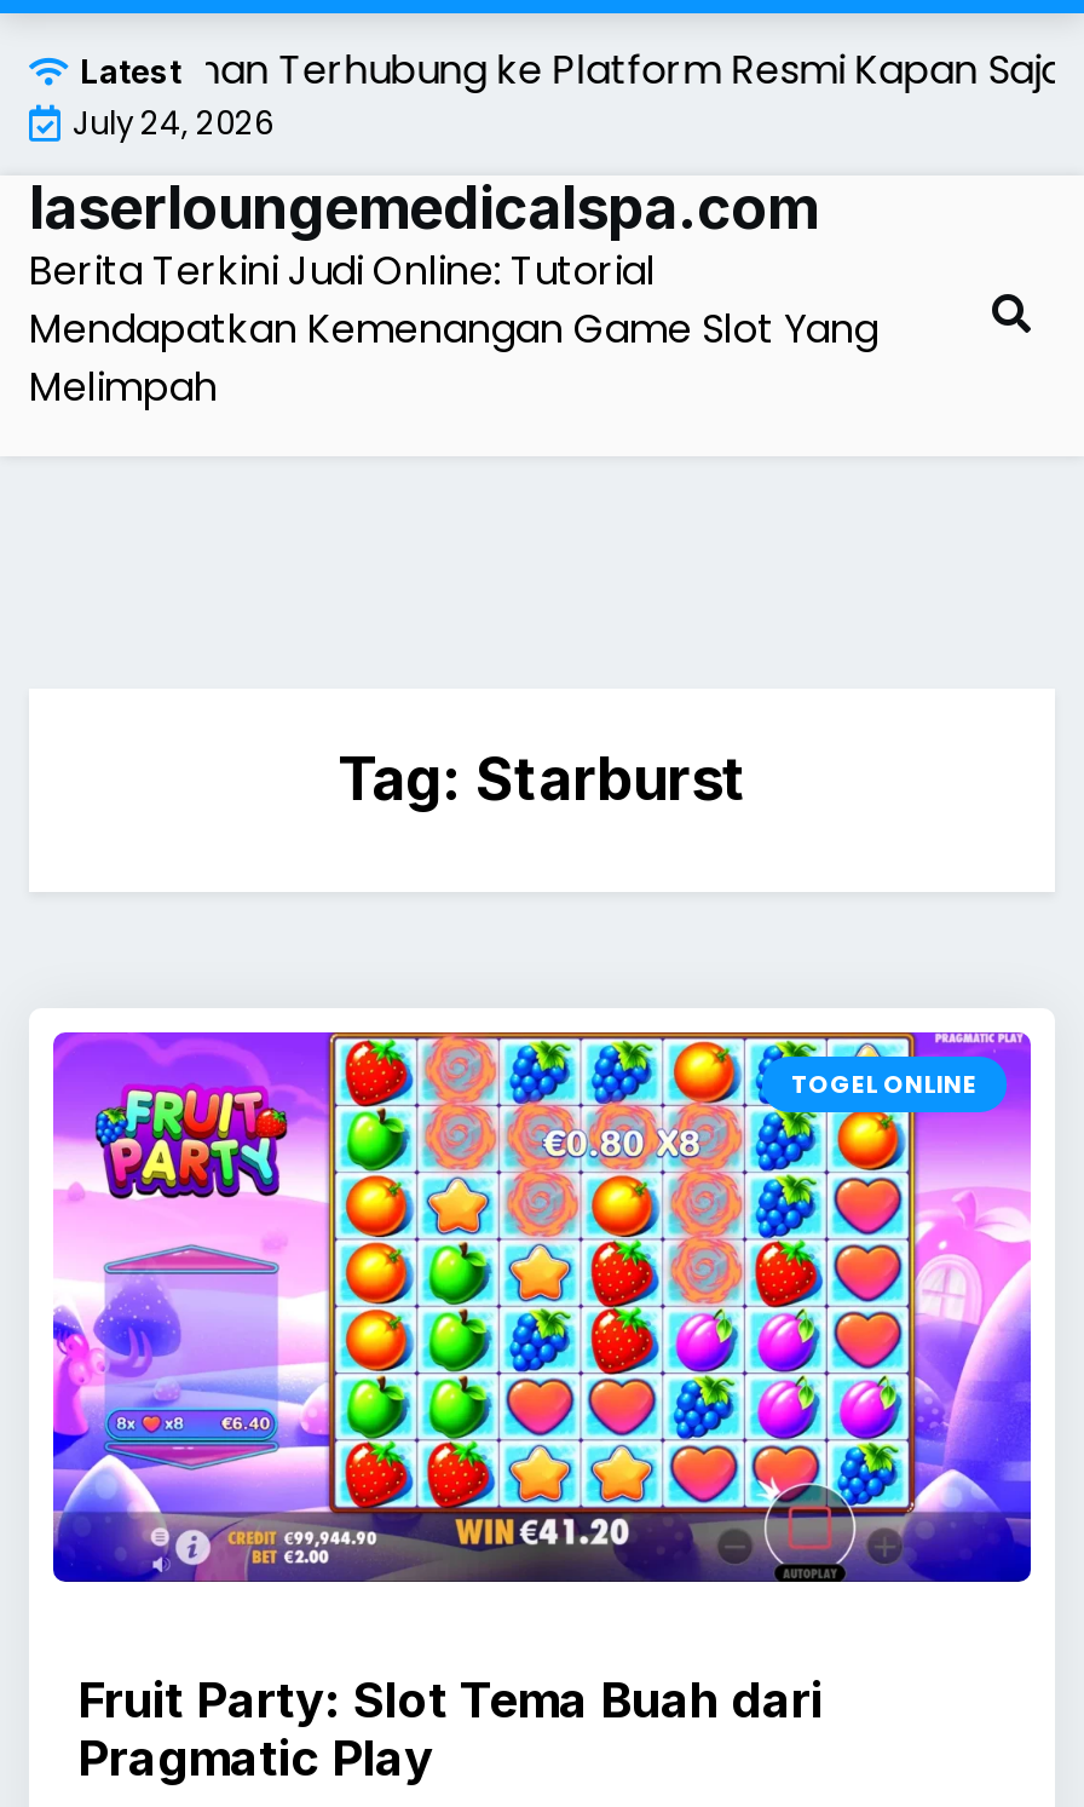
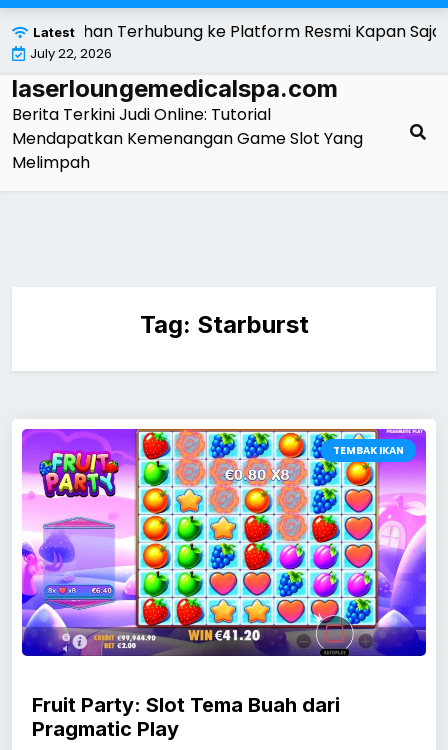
- July 24, 2026
+ July 22, 2026

- TOGEL ONLINE
+ TEMBAK IKAN
